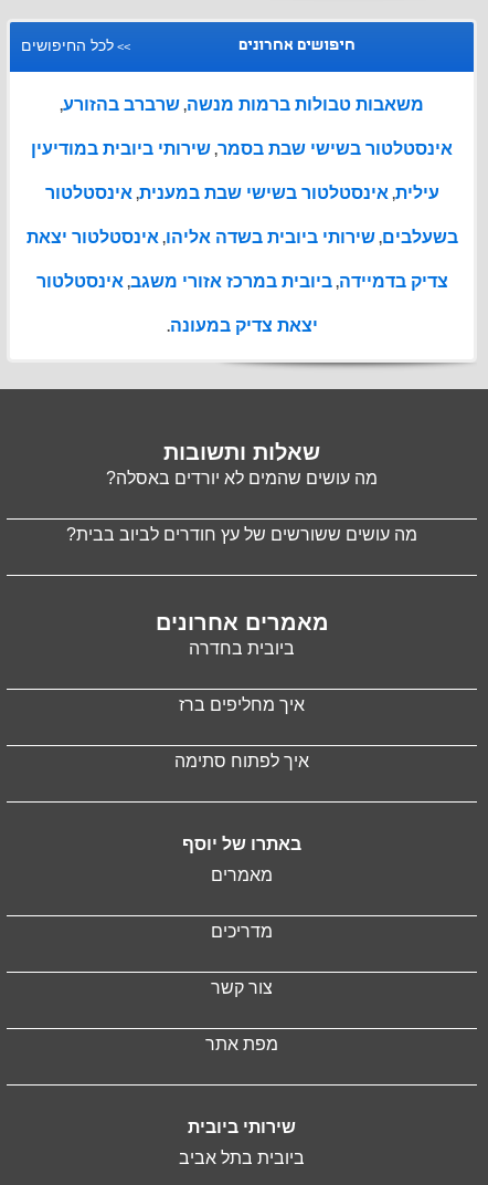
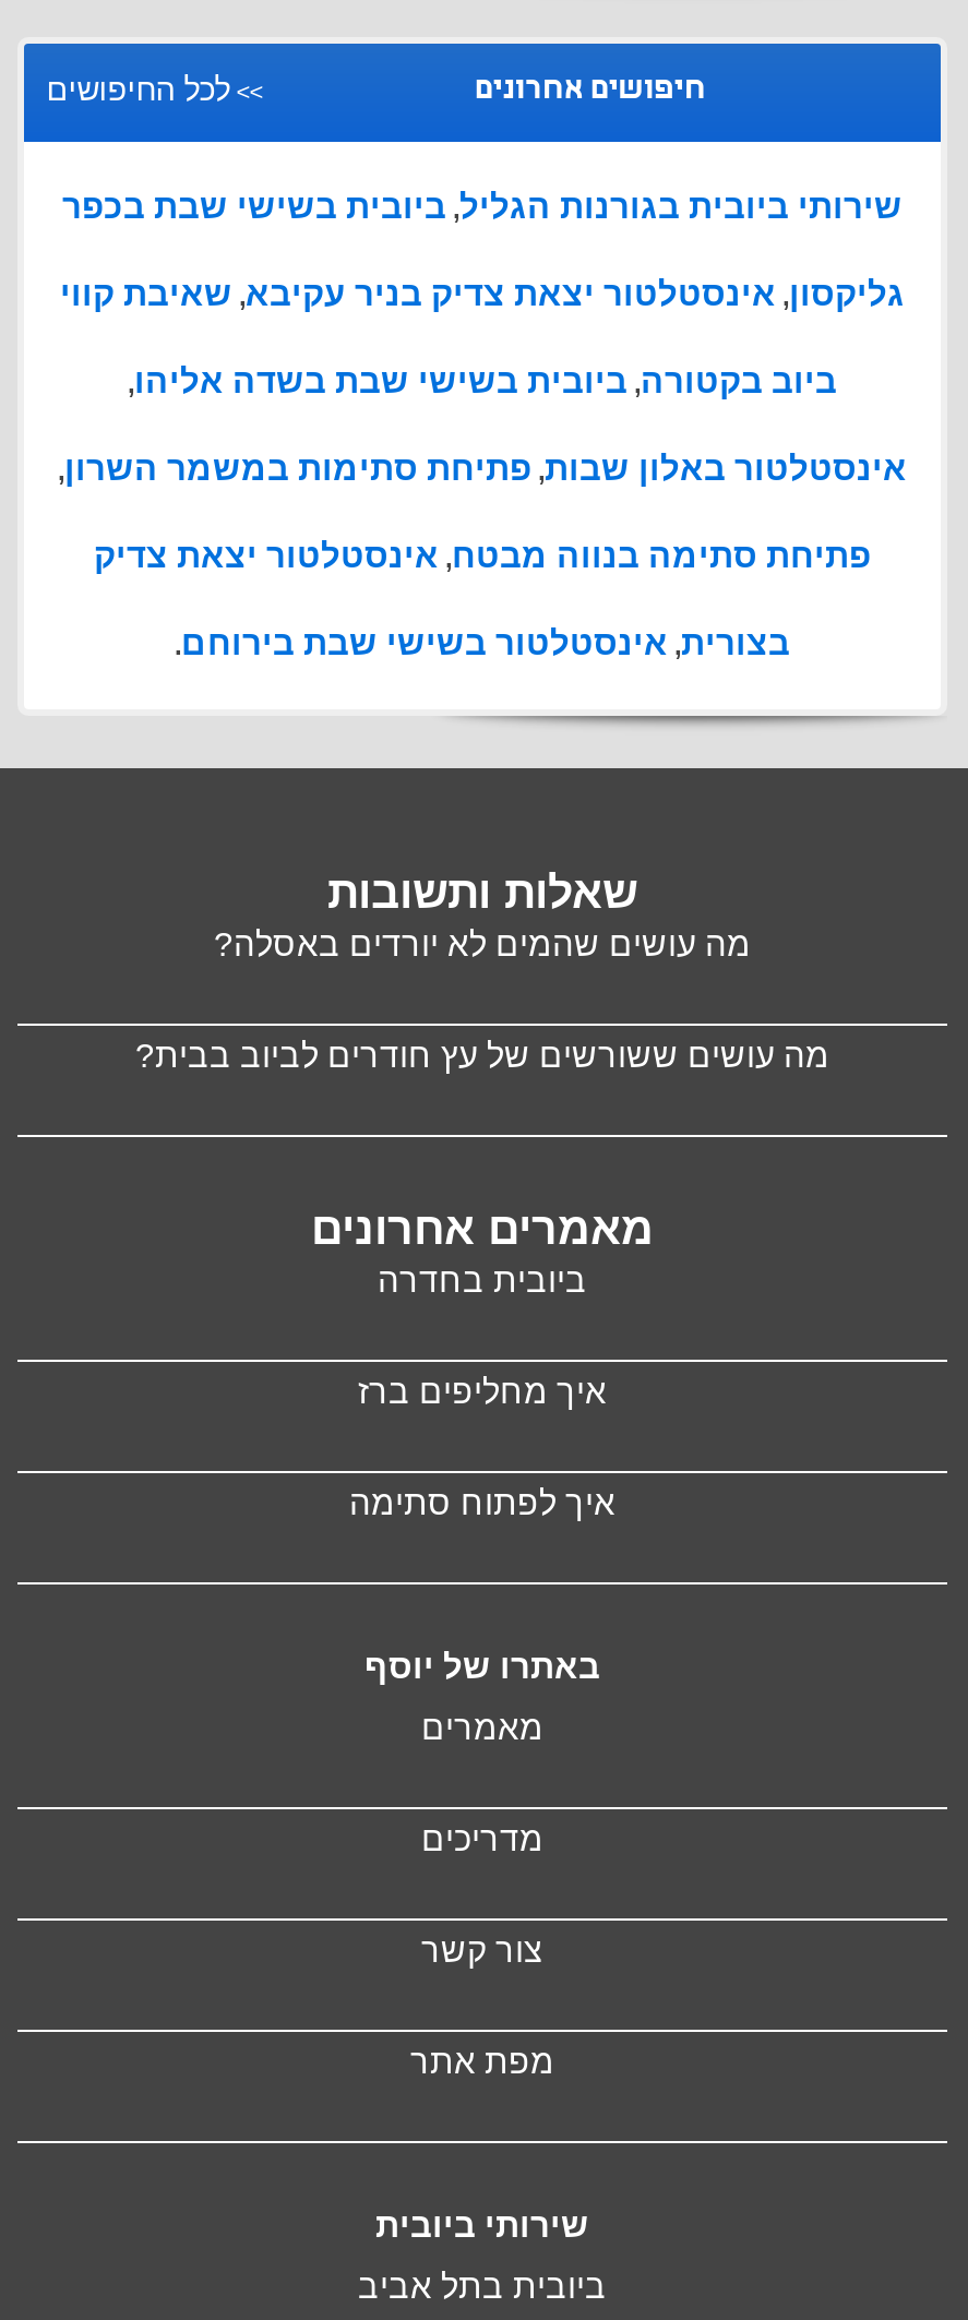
- משאבות טבולות ברמות מנשה, שרברב בהזורע,
+ שירותי ביובית בגורנות הגליל, ביובית בשישי שבת בכפר

- אינסטלטור בשישי שבת בסמר, שירותי ביובית במודיעין
+ גליקסון, אינסטלטור יצאת צדיק בניר עקיבא, שאיבת קווי

- עילית, אינסטלטור בשישי שבת במענית, אינסטלטור
+ ביוב בקטורה, ביובית בשישי שבת בשדה אליהו,

- בשעלבים, שירותי ביובית בשדה אליהו, אינסטלטור יצאת
+ אינסטלטור באלון שבות, פתיחת סתימות במשמר השרון,

- צדיק בדמיידה, ביובית במרכז אזורי משגב, אינסטלטור
+ פתיחת סתימה בנווה מבטח, אינסטלטור יצאת צדיק

- יצאת צדיק במעונה.
+ בצורית, אינסטלטור בשישי שבת בירוחם.
